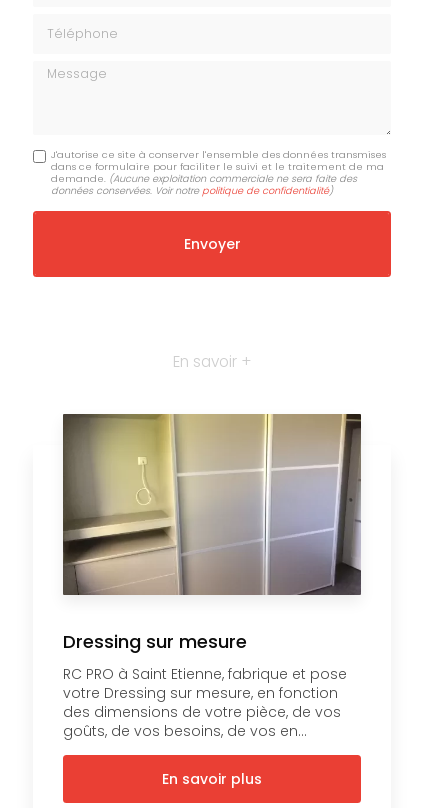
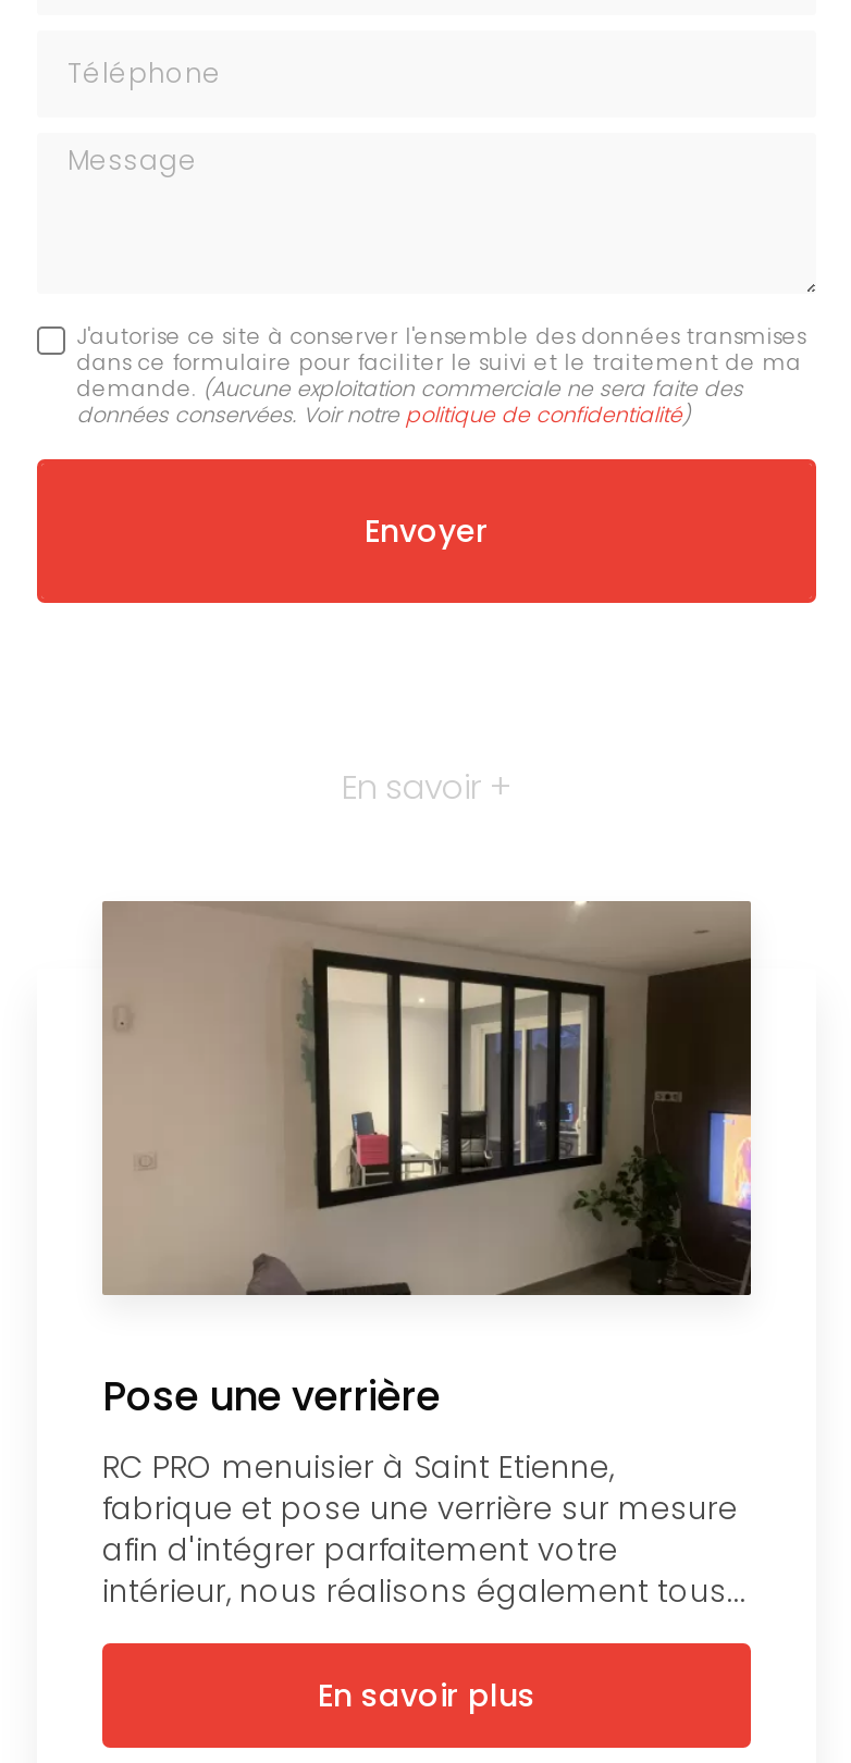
- [image]
- Dressing sur mesure
- RC PRO à Saint Etienne, fabrique et pose
- votre Dressing sur mesure, en fonction
- des dimensions de votre pièce, de vos
- goûts, de vos besoins, de vos en...
+ [image]
+ Pose une verrière
+ RC PRO menuisier à Saint Etienne,
+ fabrique et pose une verrière sur mesure
+ afin d'intégrer parfaitement votre
+ intérieur, nous réalisons également tous...
